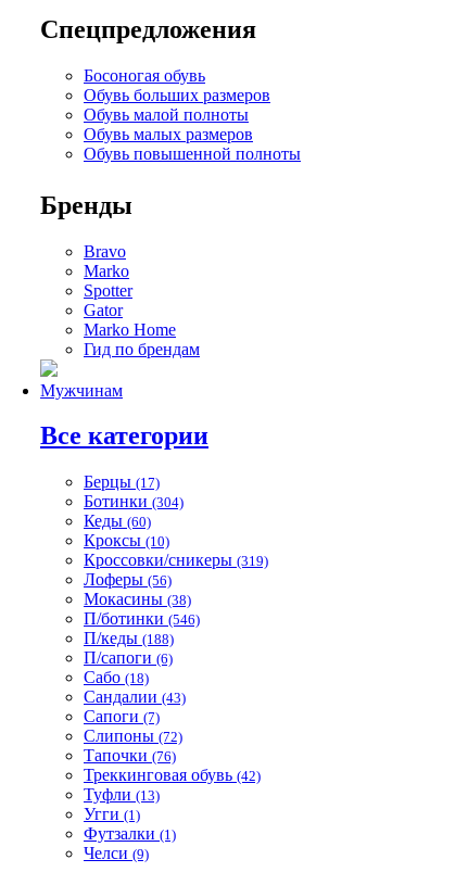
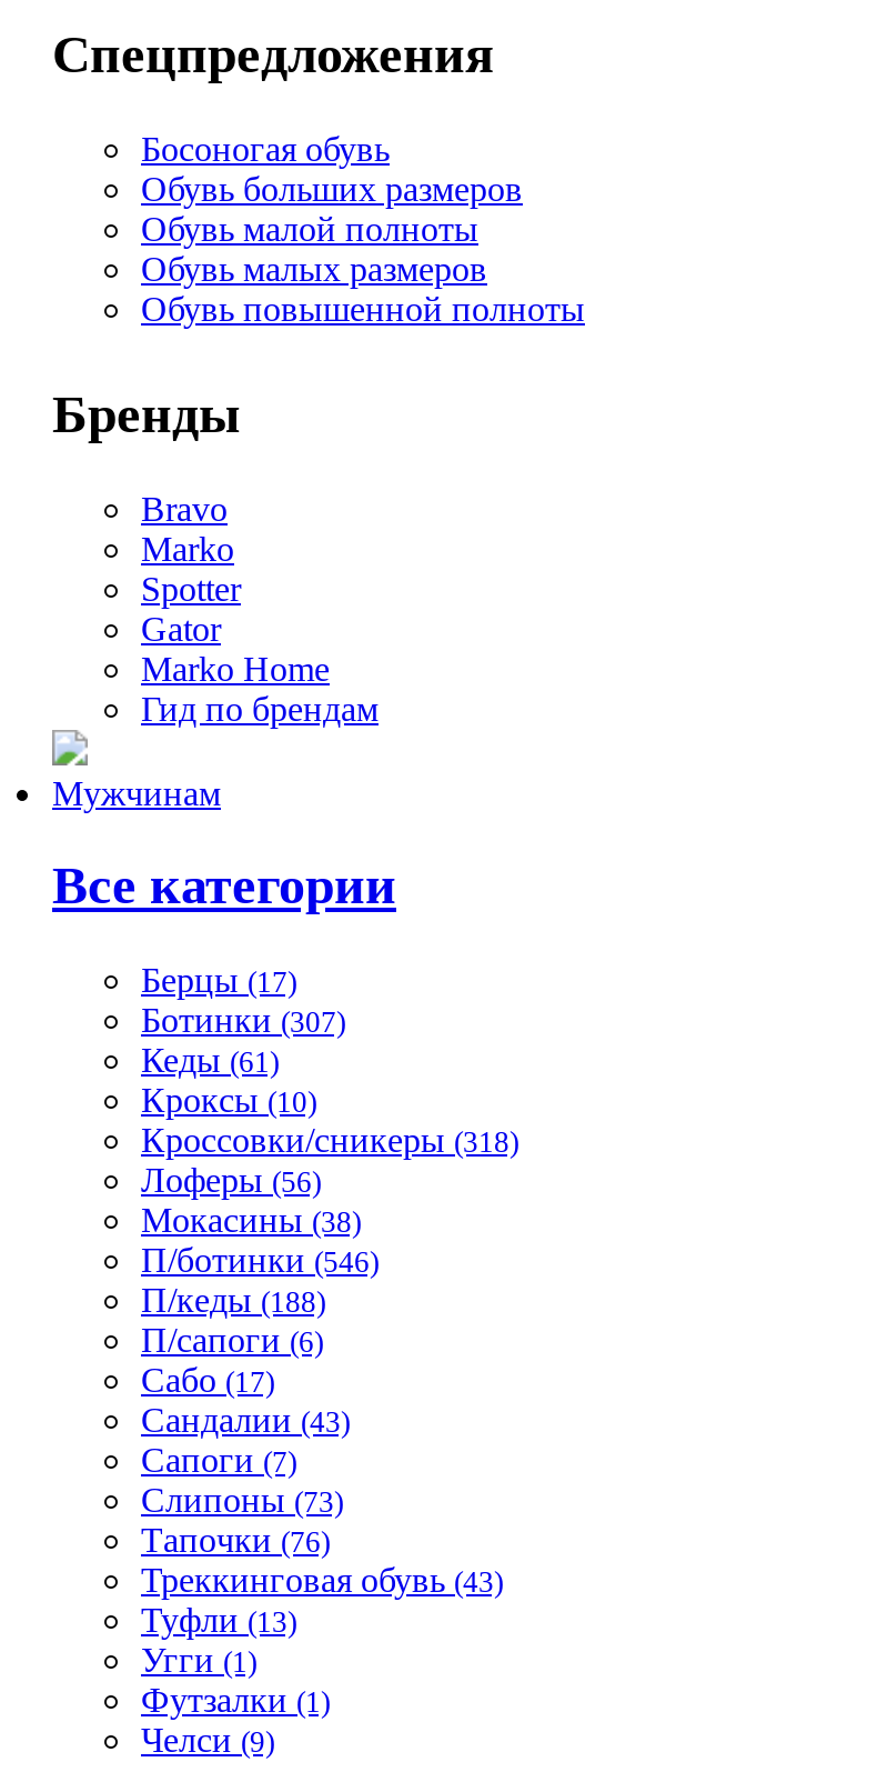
- Ботинки (304)
+ Ботинки (307)

- Кеды (60)
+ Кеды (61)

- Кроссовки/сникеры (319)
+ Кроссовки/сникеры (318)

- Сабо (18)
+ Сабо (17)

- Слипоны (72)
+ Слипоны (73)

- Треккинговая обувь (42)
+ Треккинговая обувь (43)
